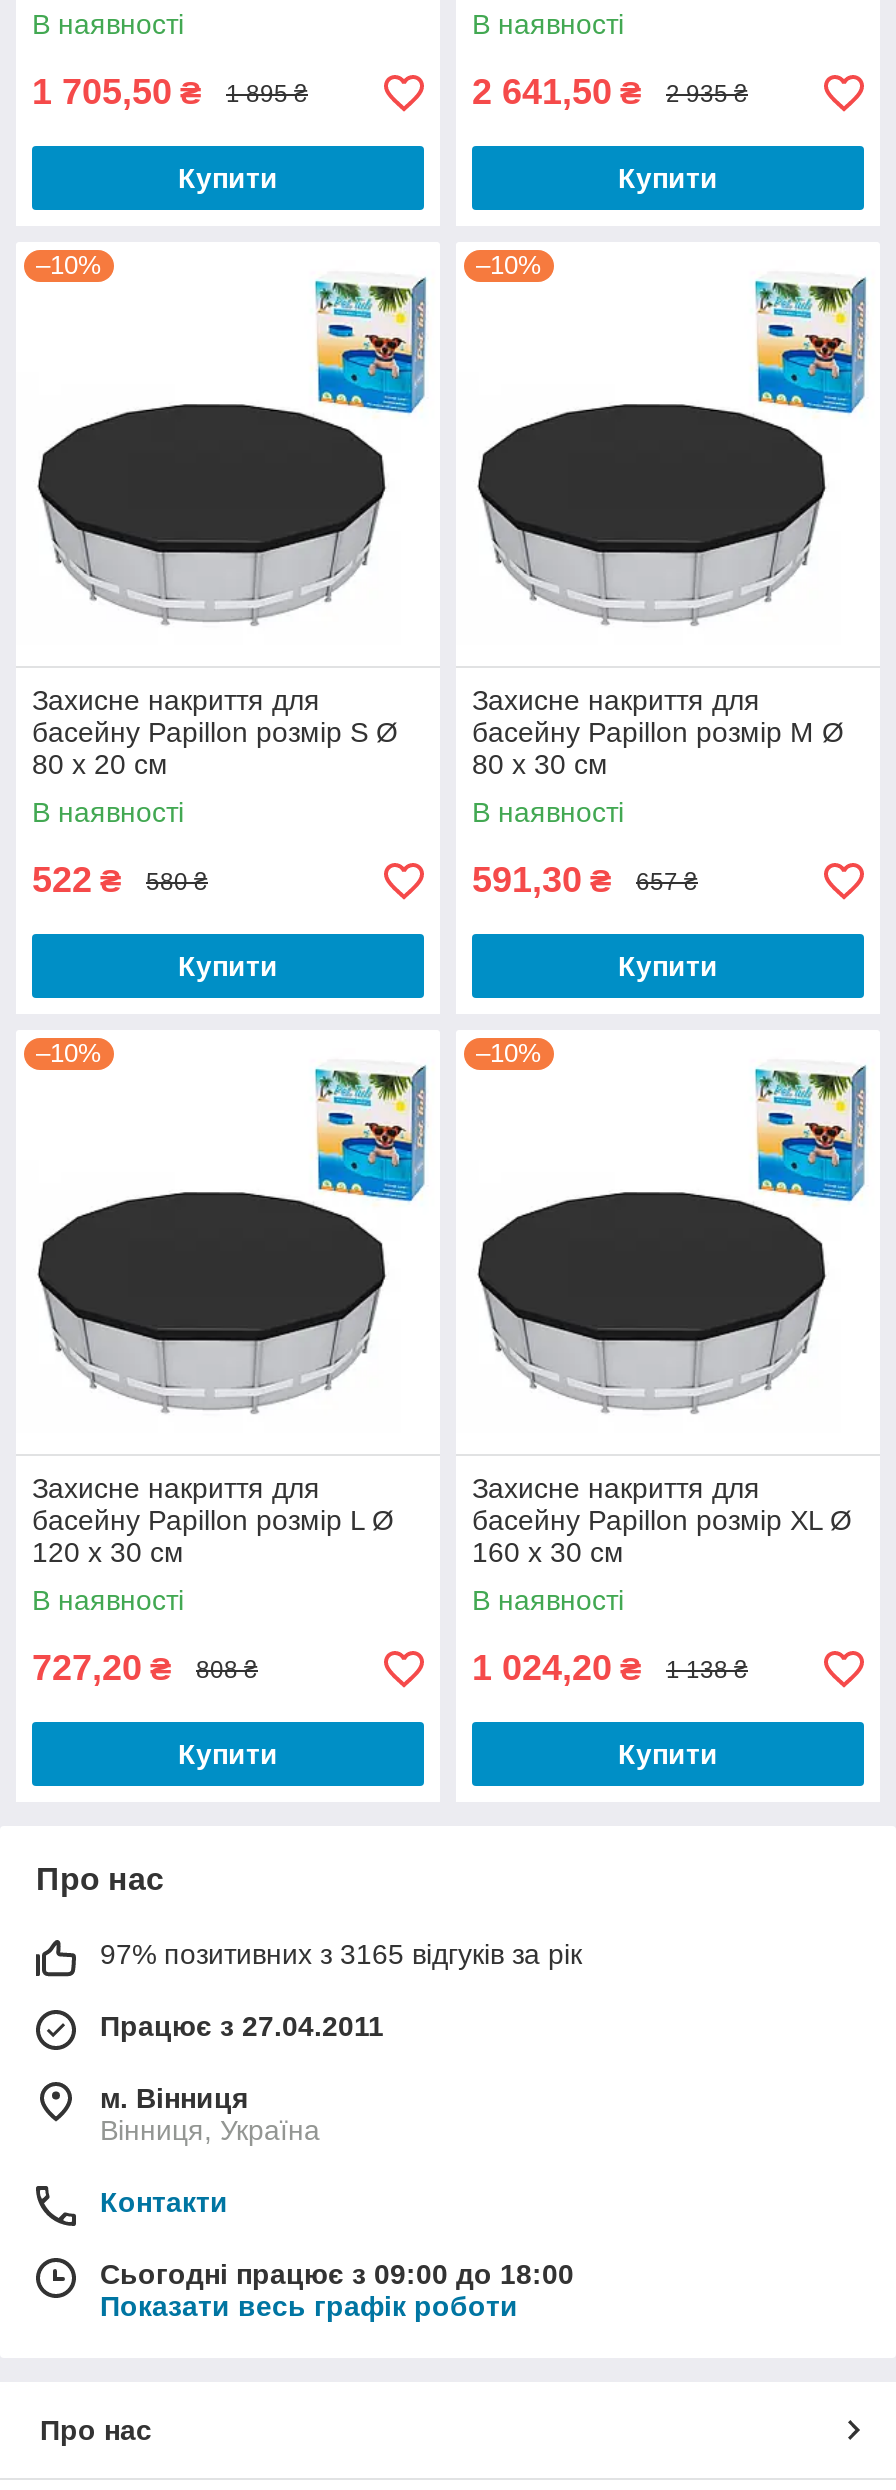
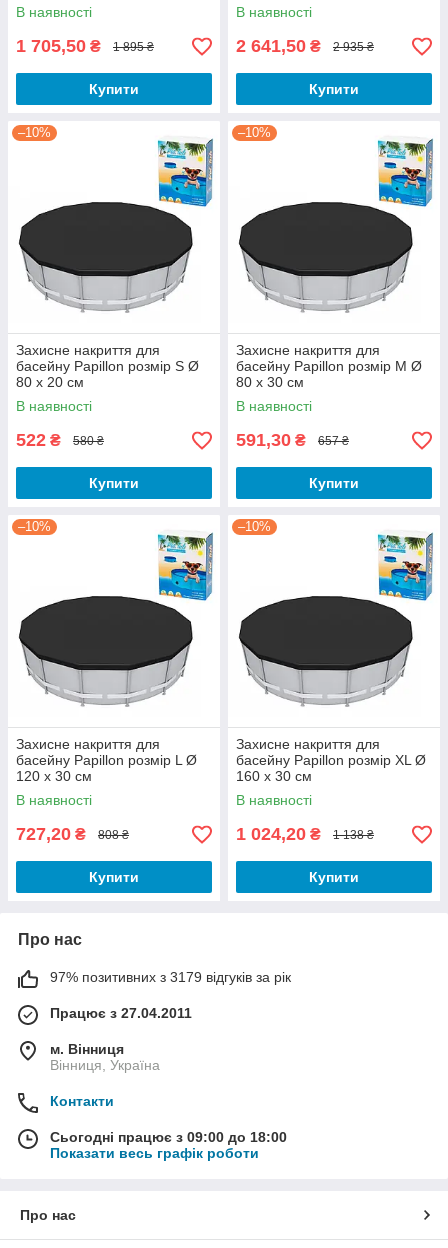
- 97% позитивних з 3165 відгуків за рік
+ 97% позитивних з 3179 відгуків за рік
